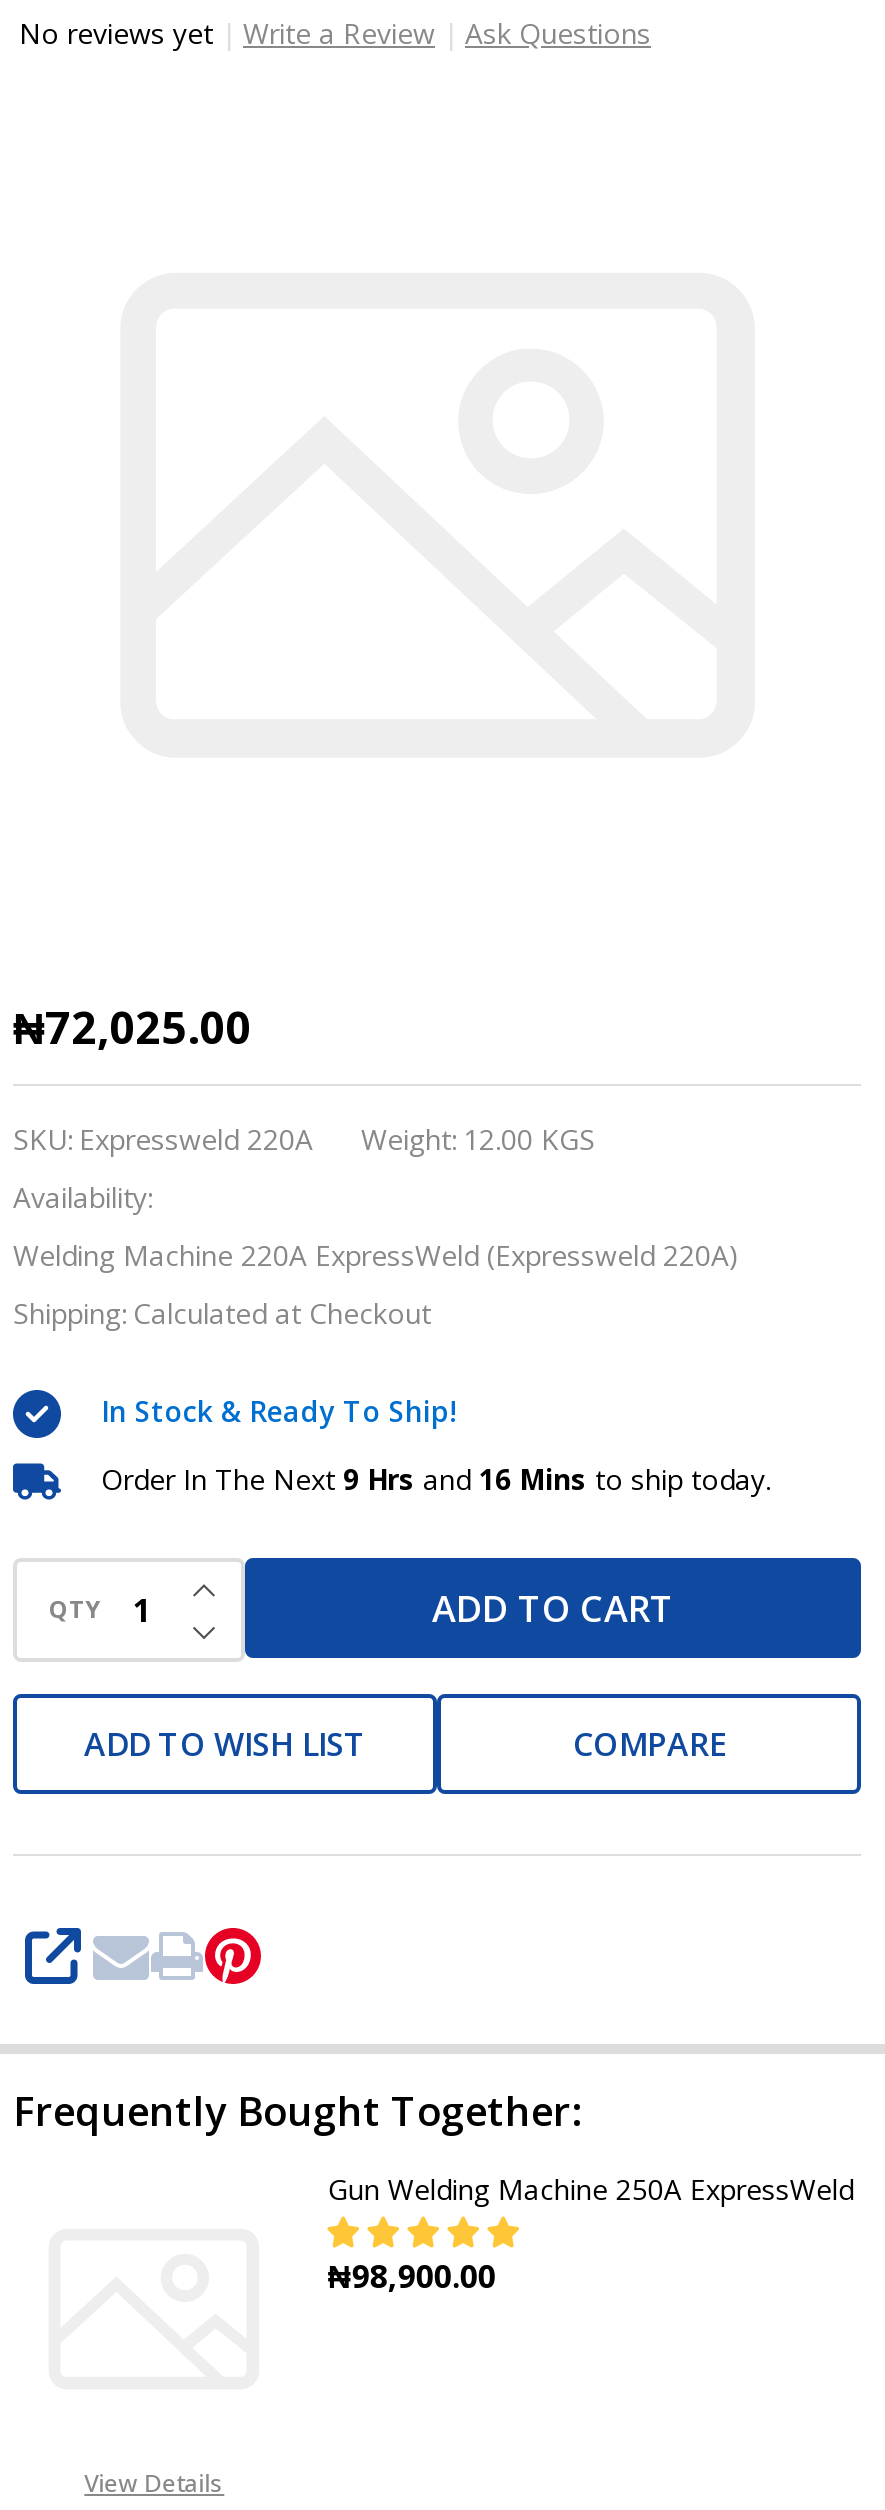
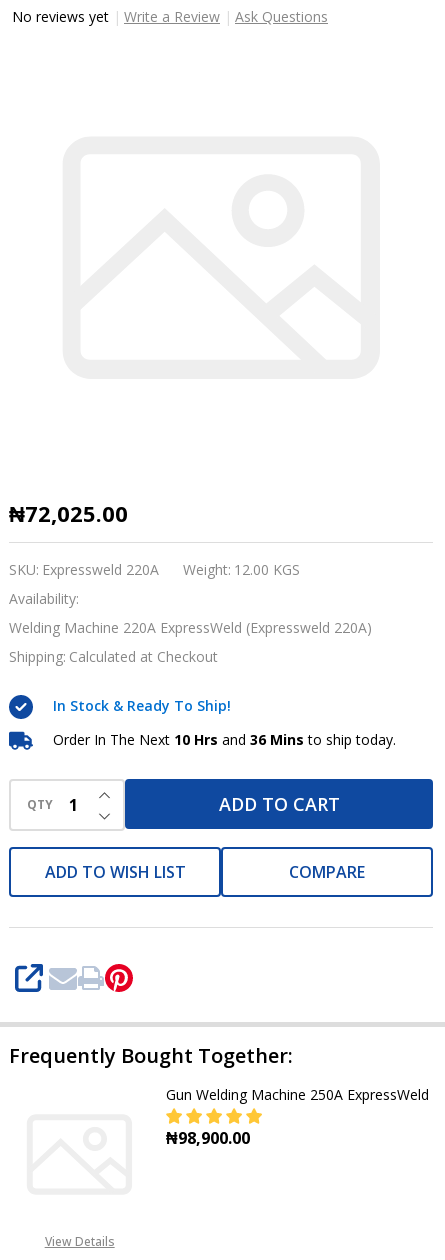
- Order In The Next 9 Hrs and 16 Mins to ship today.
+ Order In The Next 10 Hrs and 36 Mins to ship today.
